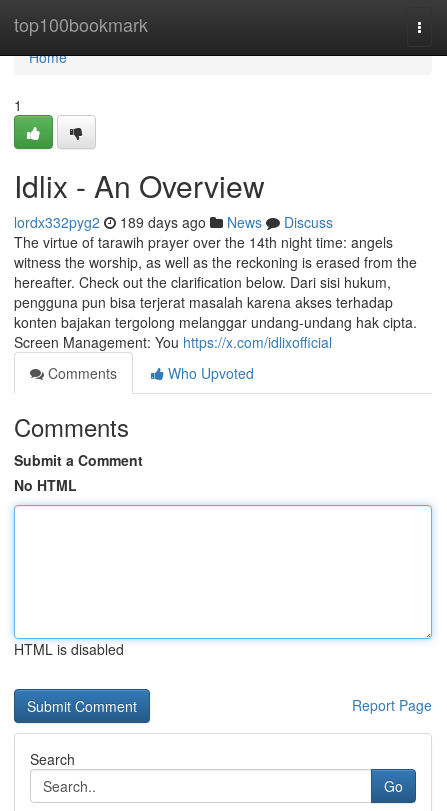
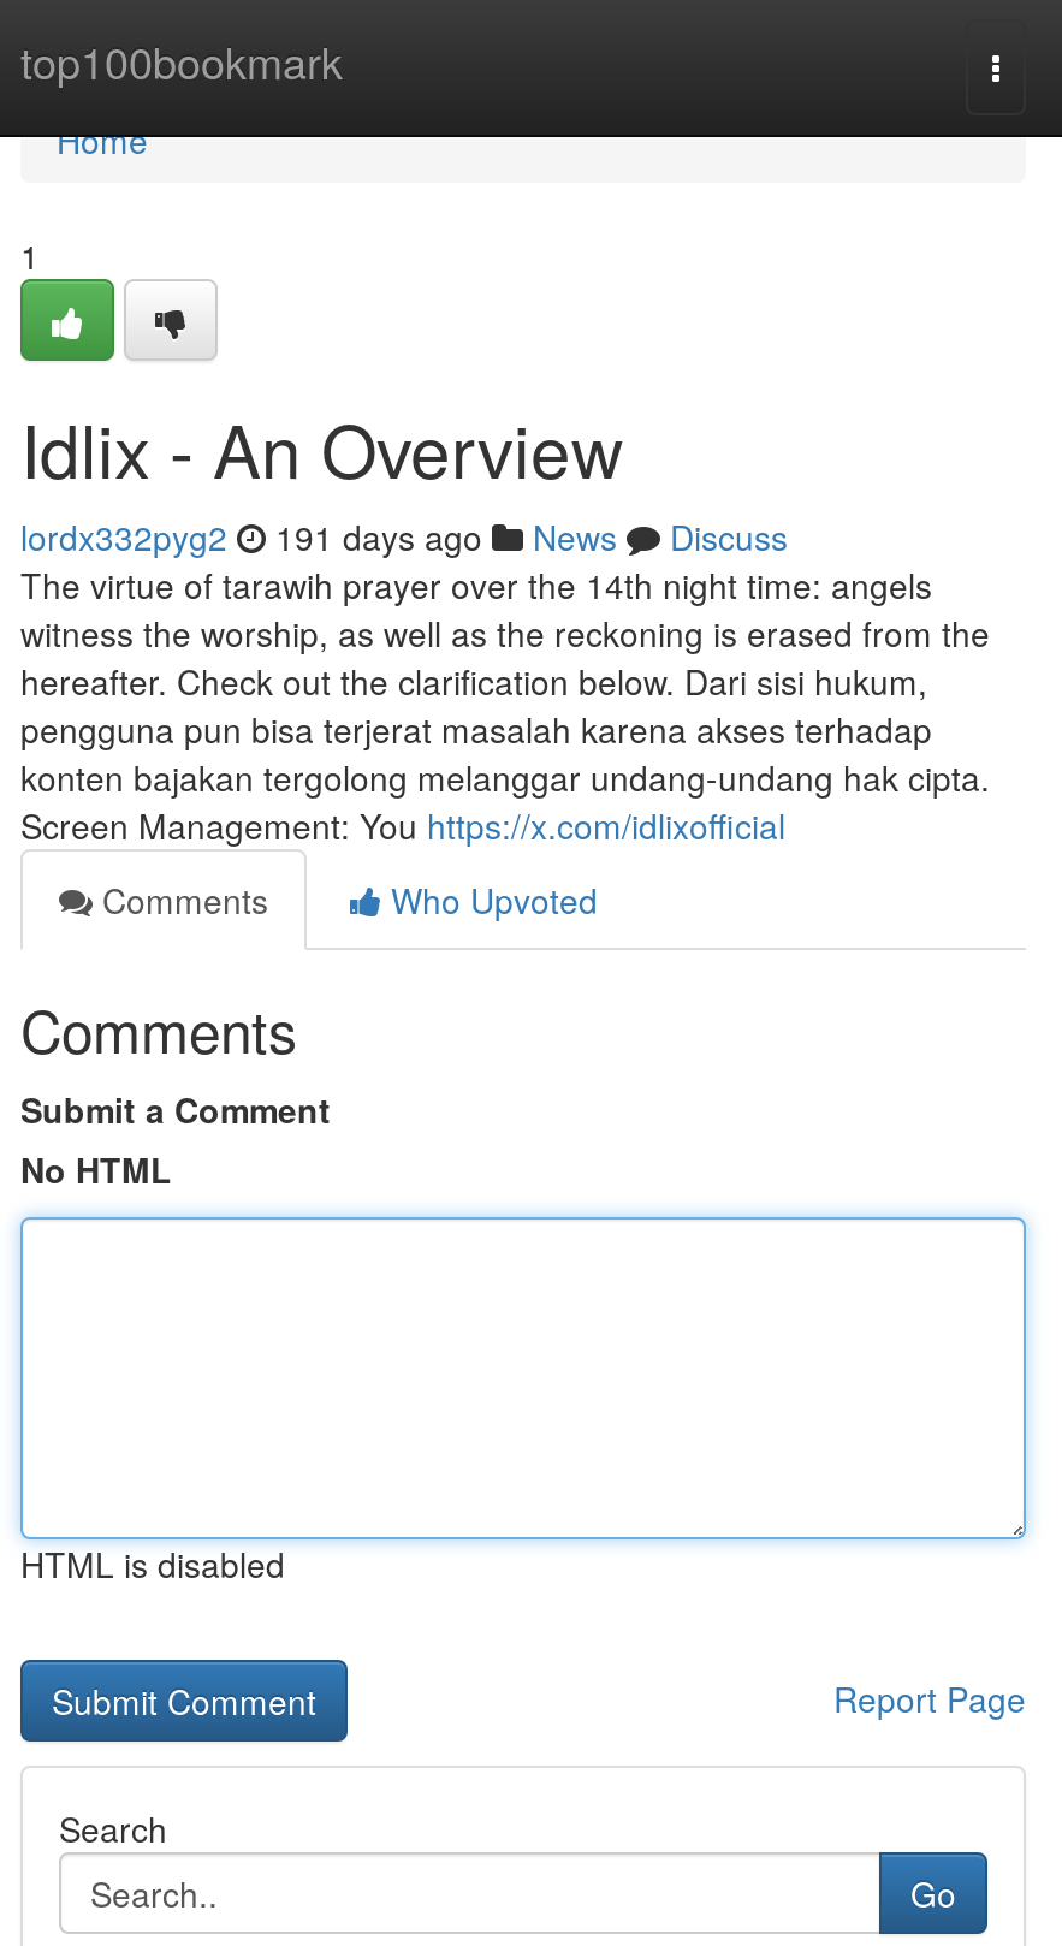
- lordx332pyg2 189 days ago News Discuss
+ lordx332pyg2 191 days ago News Discuss
